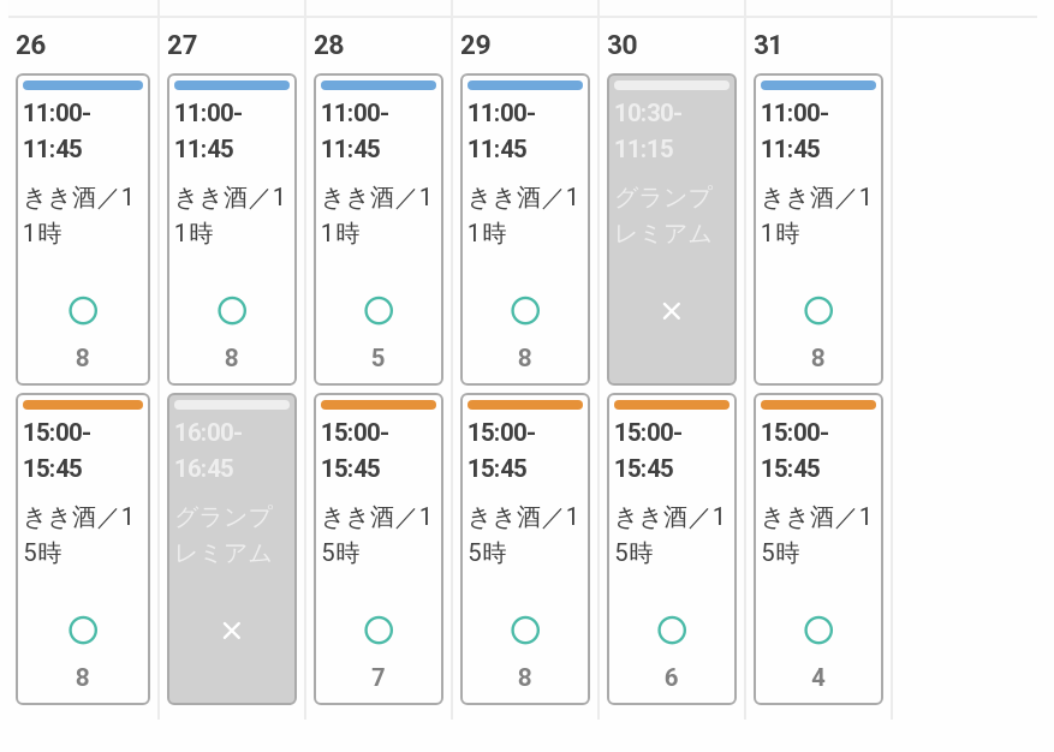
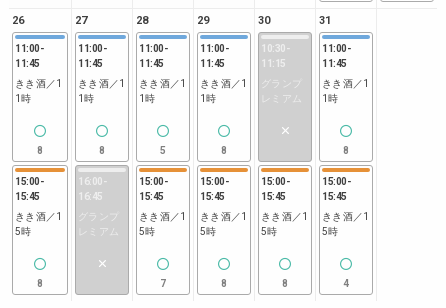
- 6
+ 8
